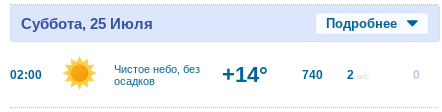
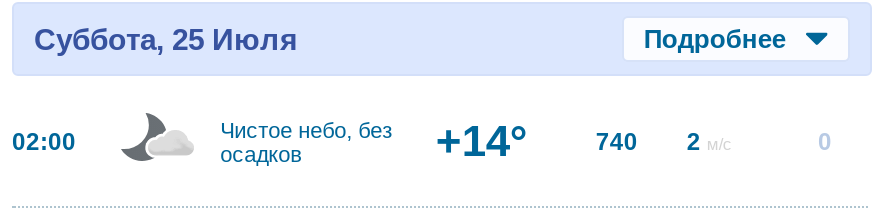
- [image]
+ [image]
